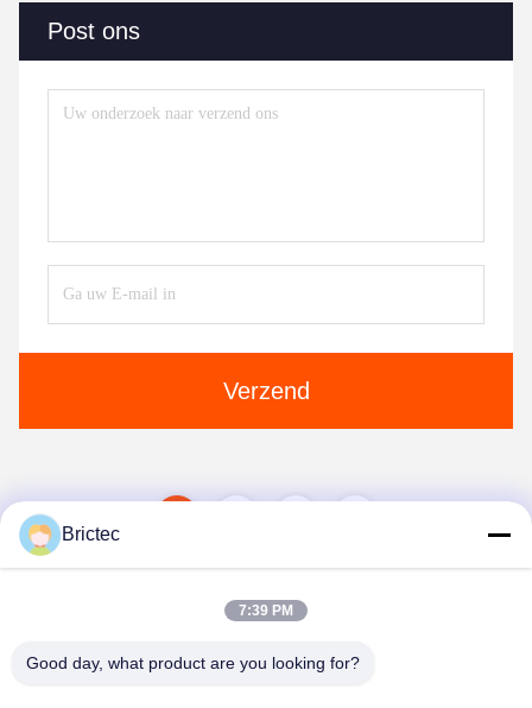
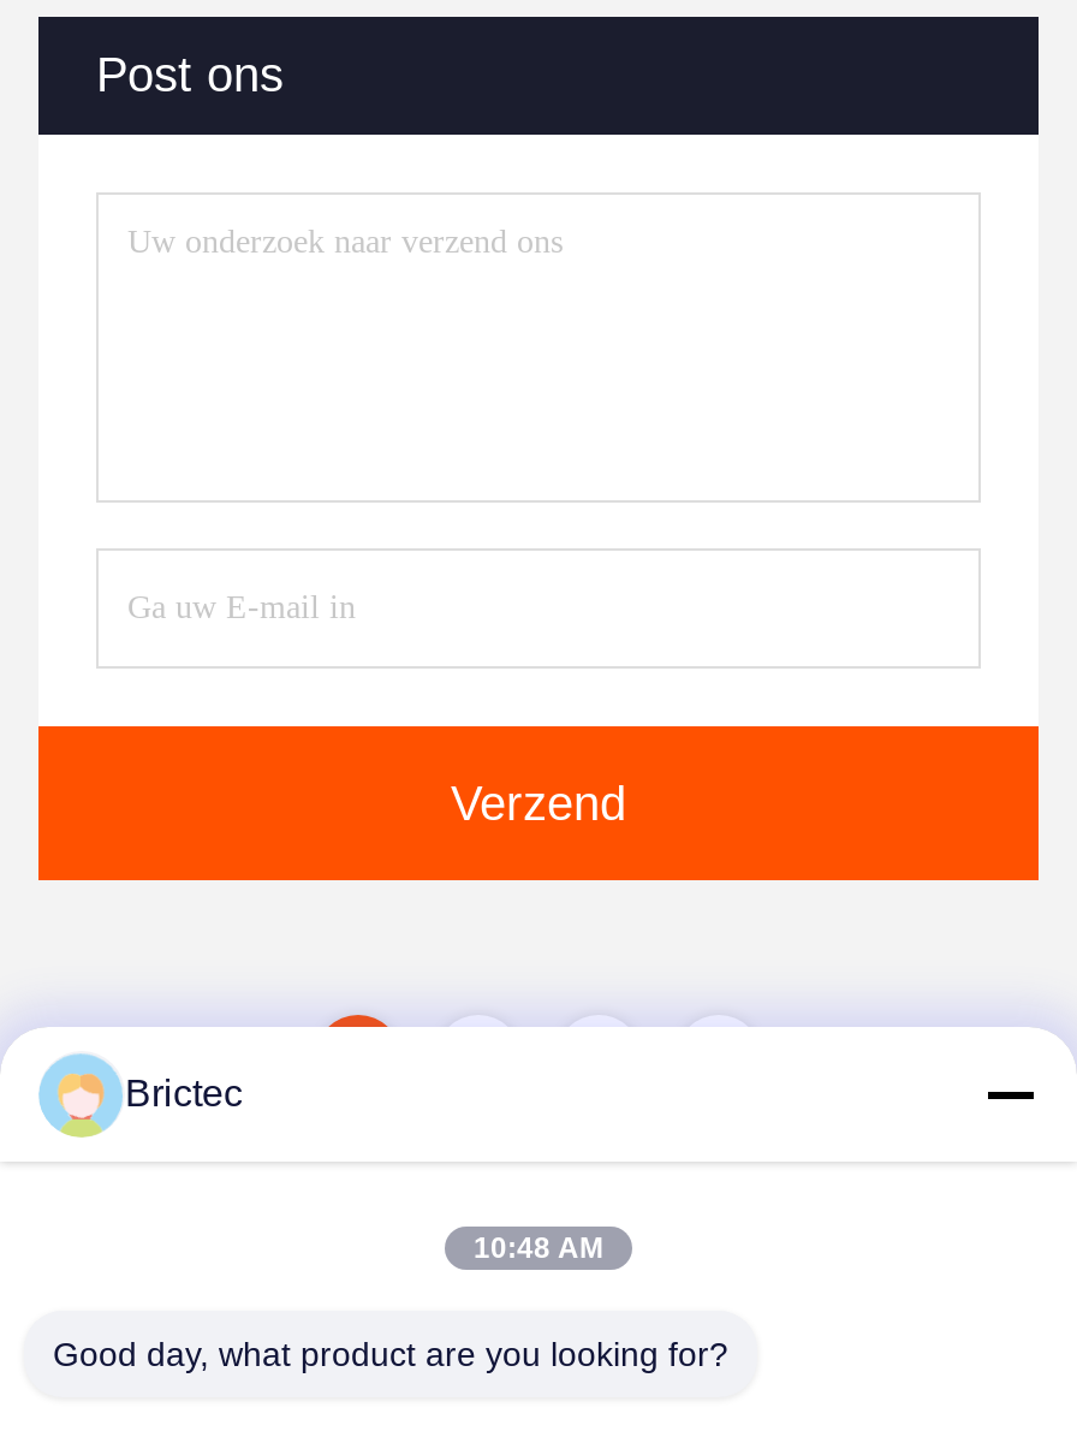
- 7:39 PM
+ 10:48 AM
